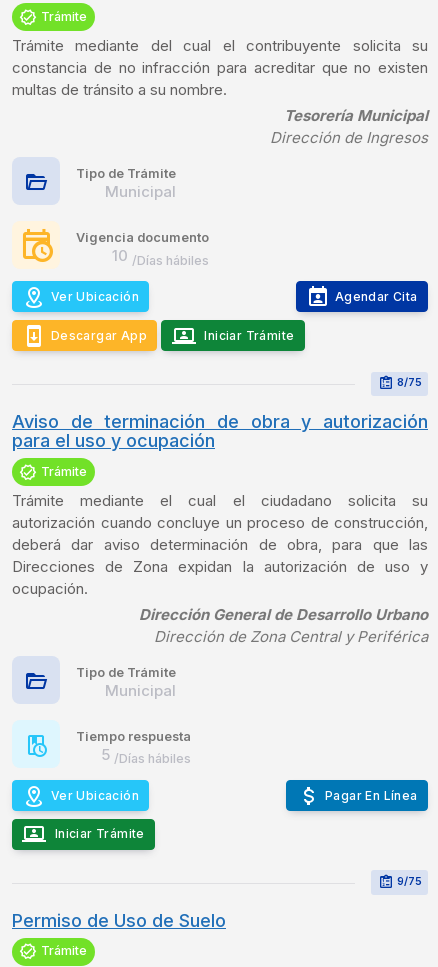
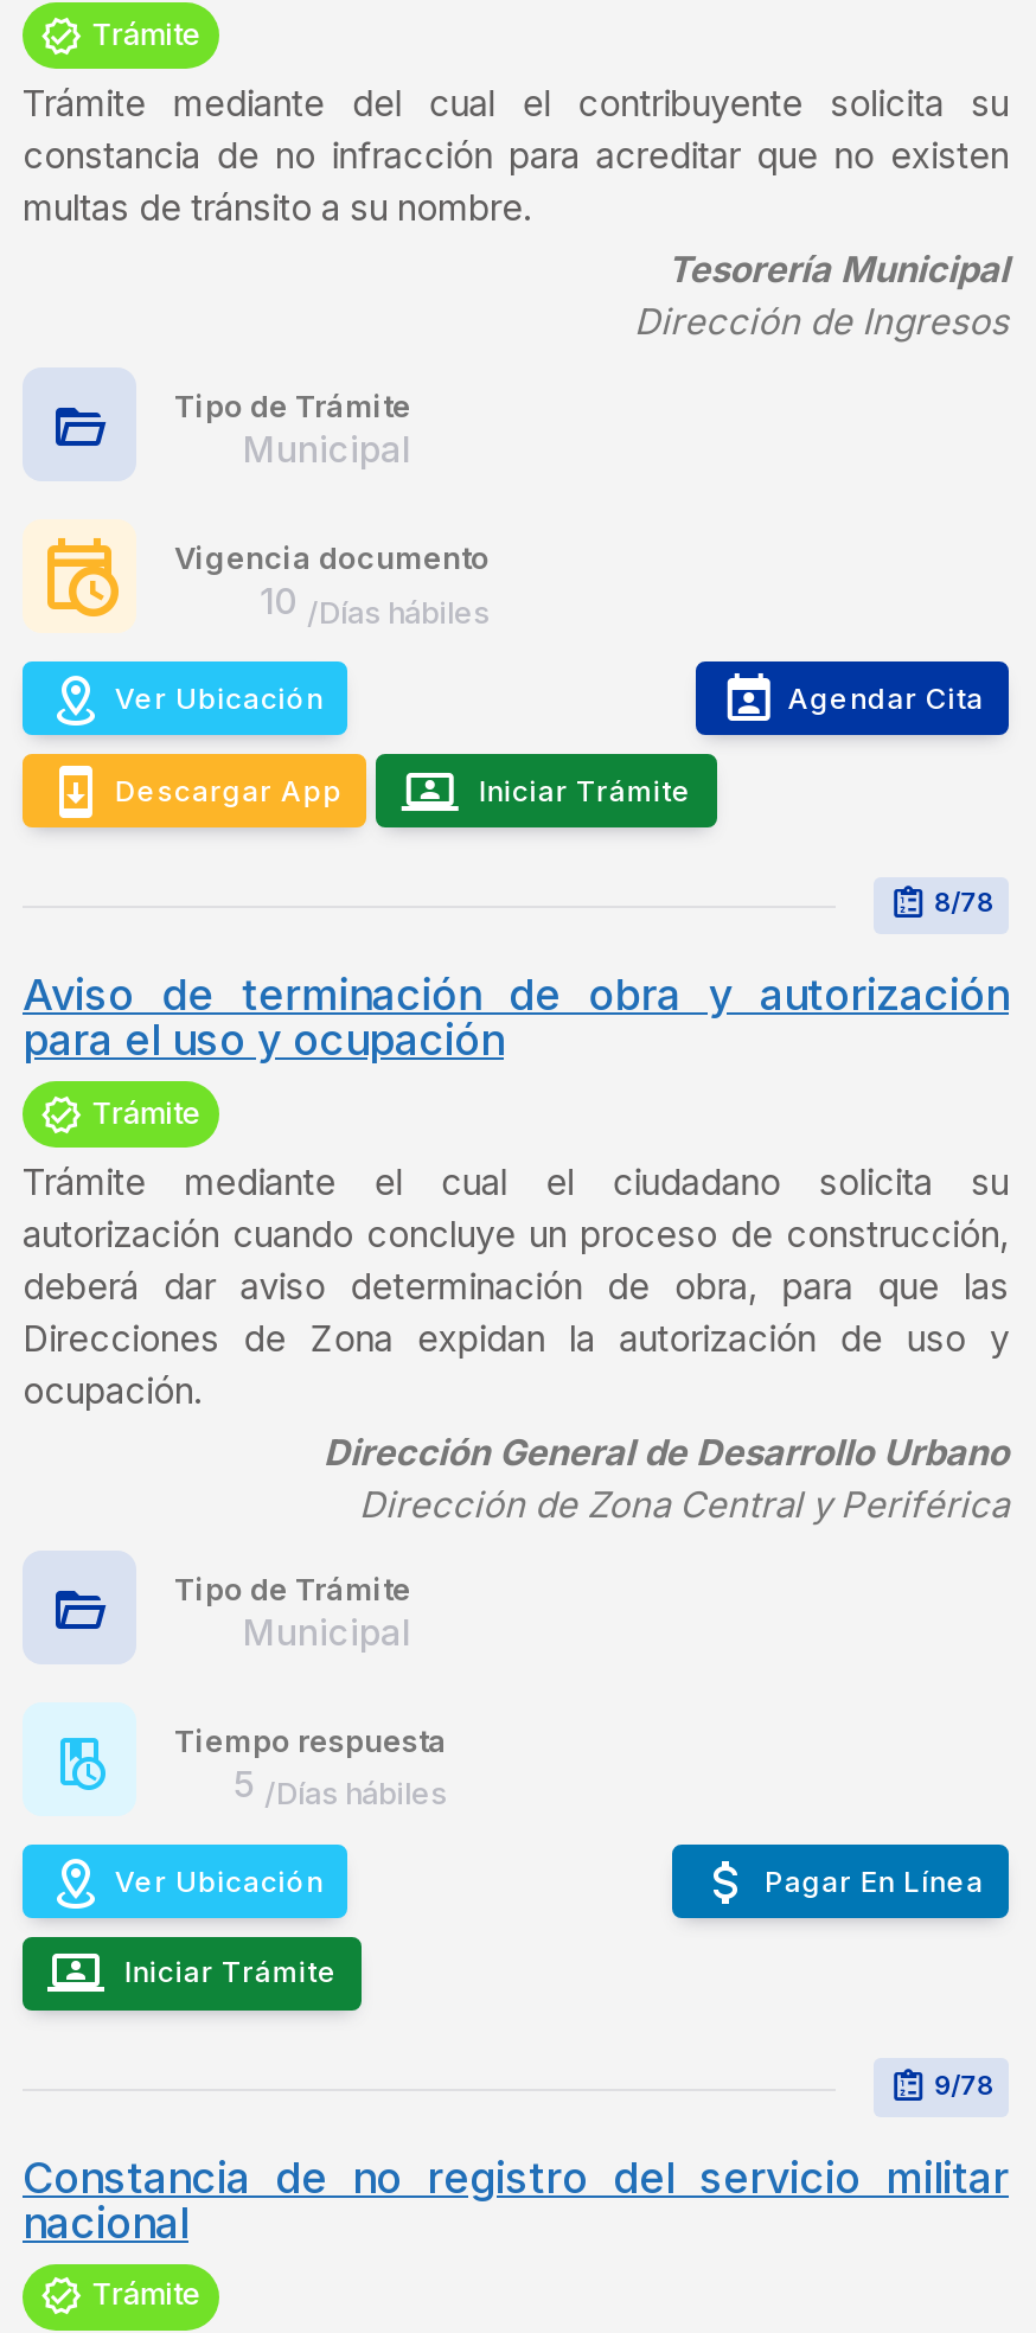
- 8/75
+ 8/78

- 9/75
+ 9/78

- Permiso de Uso de Suelo
+ Constancia de no registro del servicio militar
+ nacional
